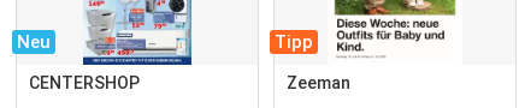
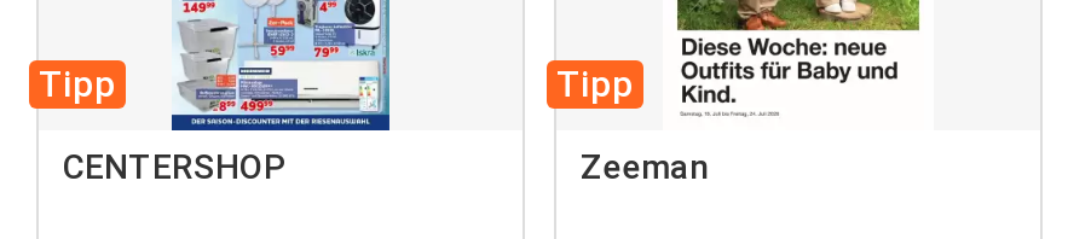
- Neu
+ Tipp
